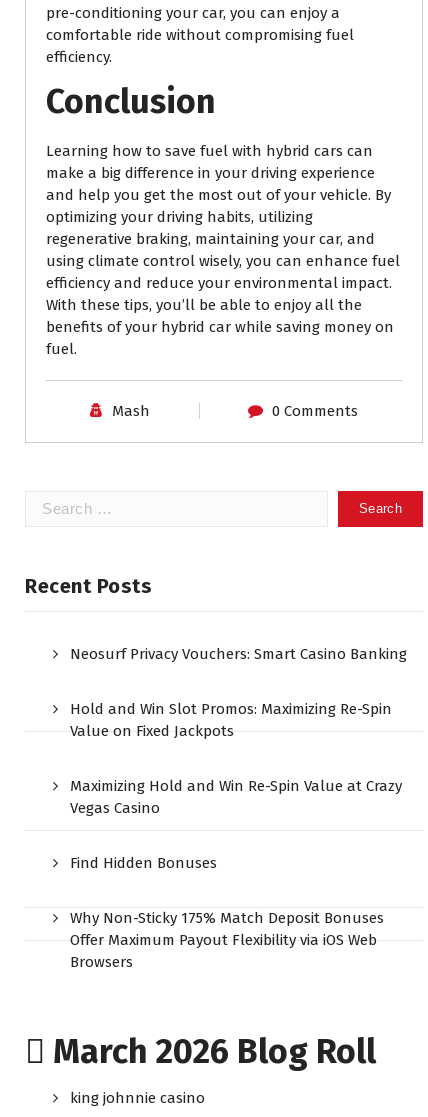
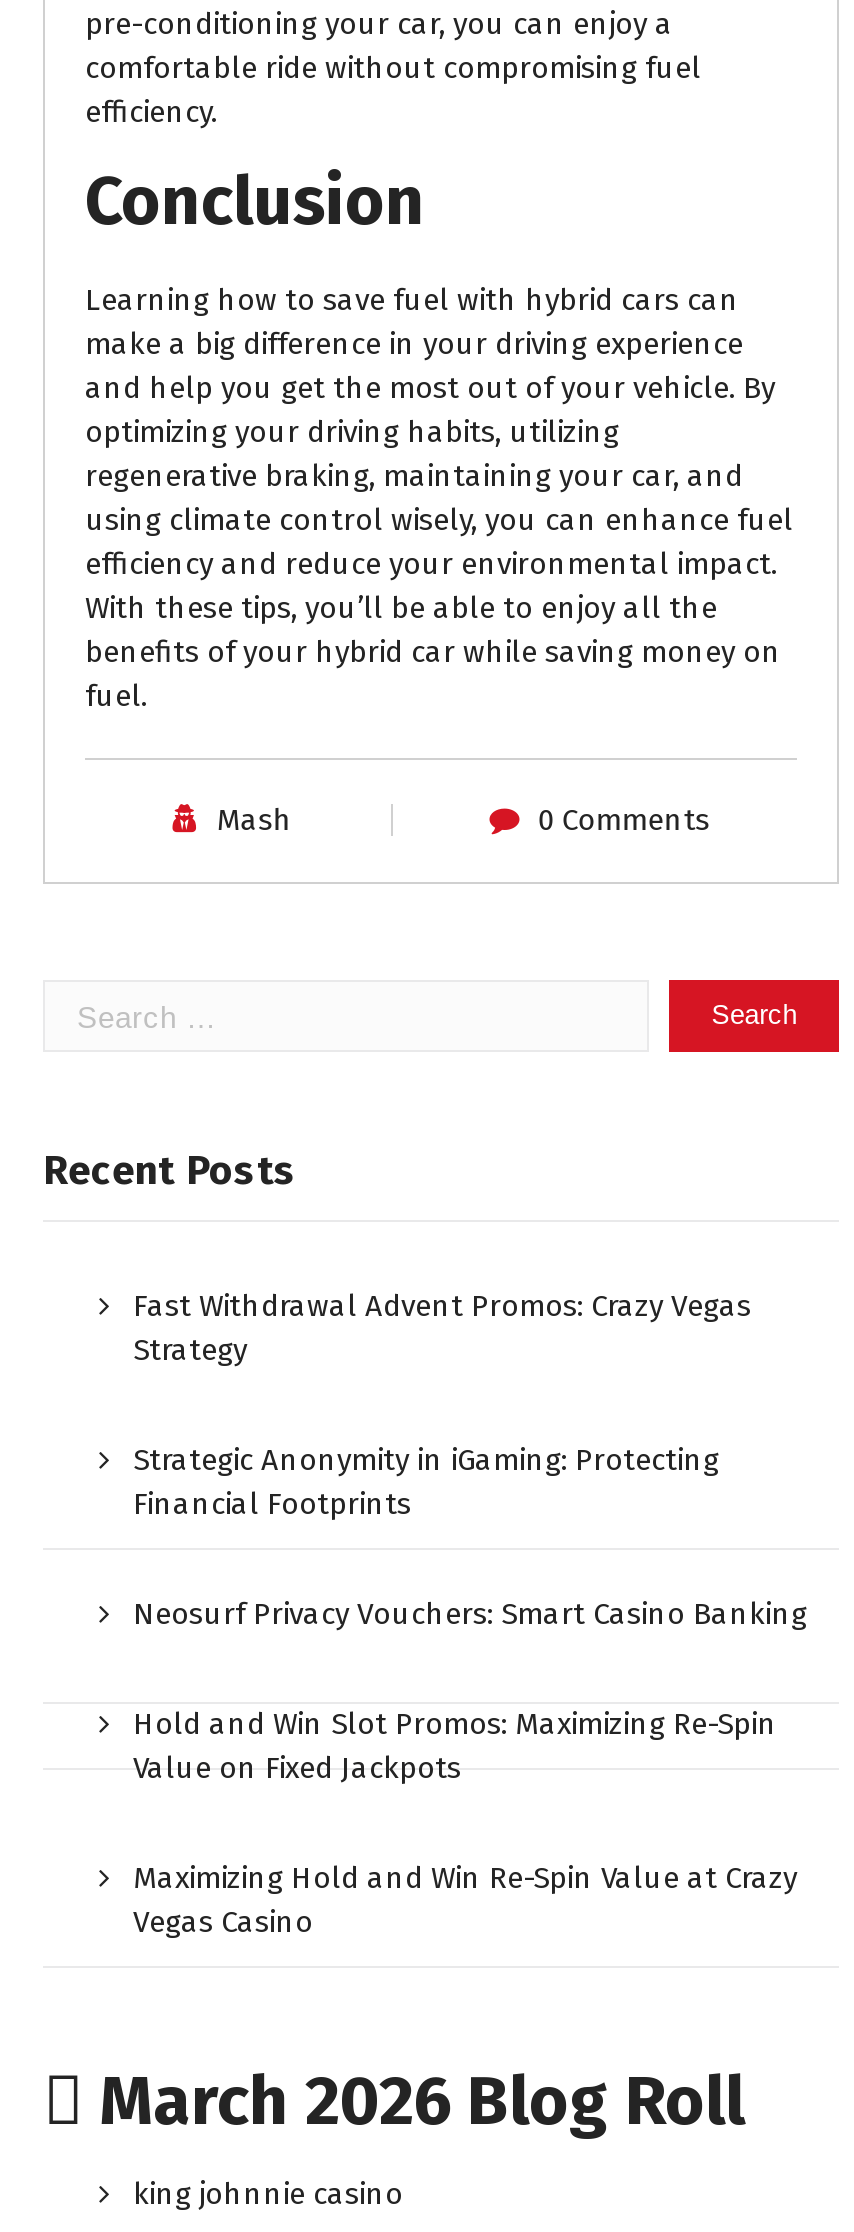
+ Fast Withdrawal Advent Promos: Crazy Vegas
+ Strategy
+ Strategic Anonymity in iGaming: Protecting
+ Financial Footprints

moved down: Neosurf Privacy Vouchers: Smart Casino Banking | Hold and Win Slot Promos: Maximizing Re-Spin | Value on Fixed Jackpots | Maximizing Hold and Win Re-Spin Value at Crazy | Vegas Casino

- Find Hidden Bonuses
- Why Non-Sticky 175% Match Deposit Bonuses
- Offer Maximum Payout Flexibility via iOS Web
- Browsers
